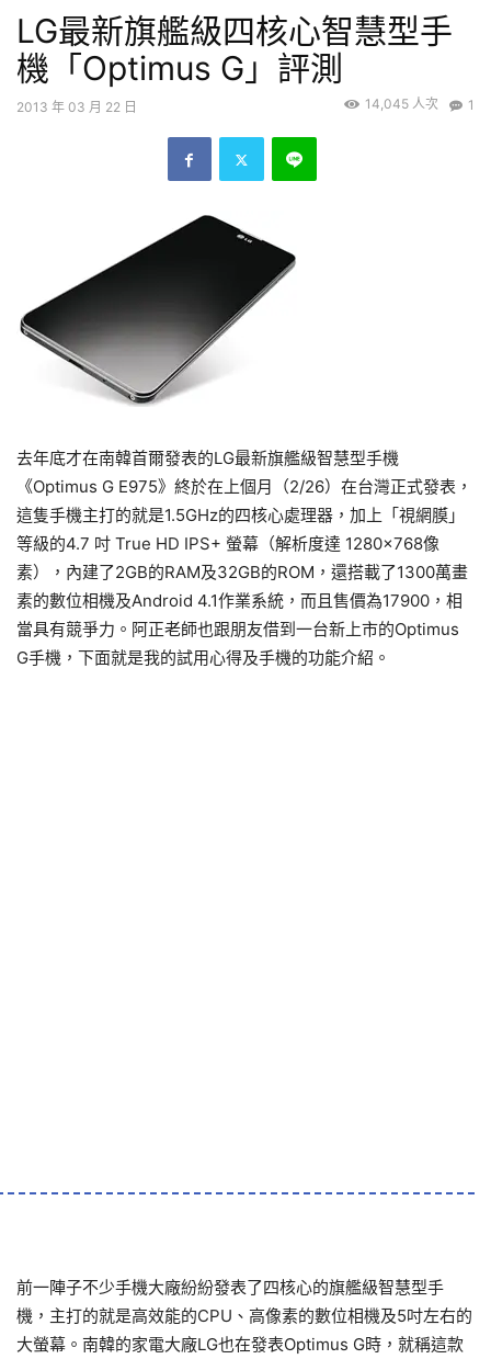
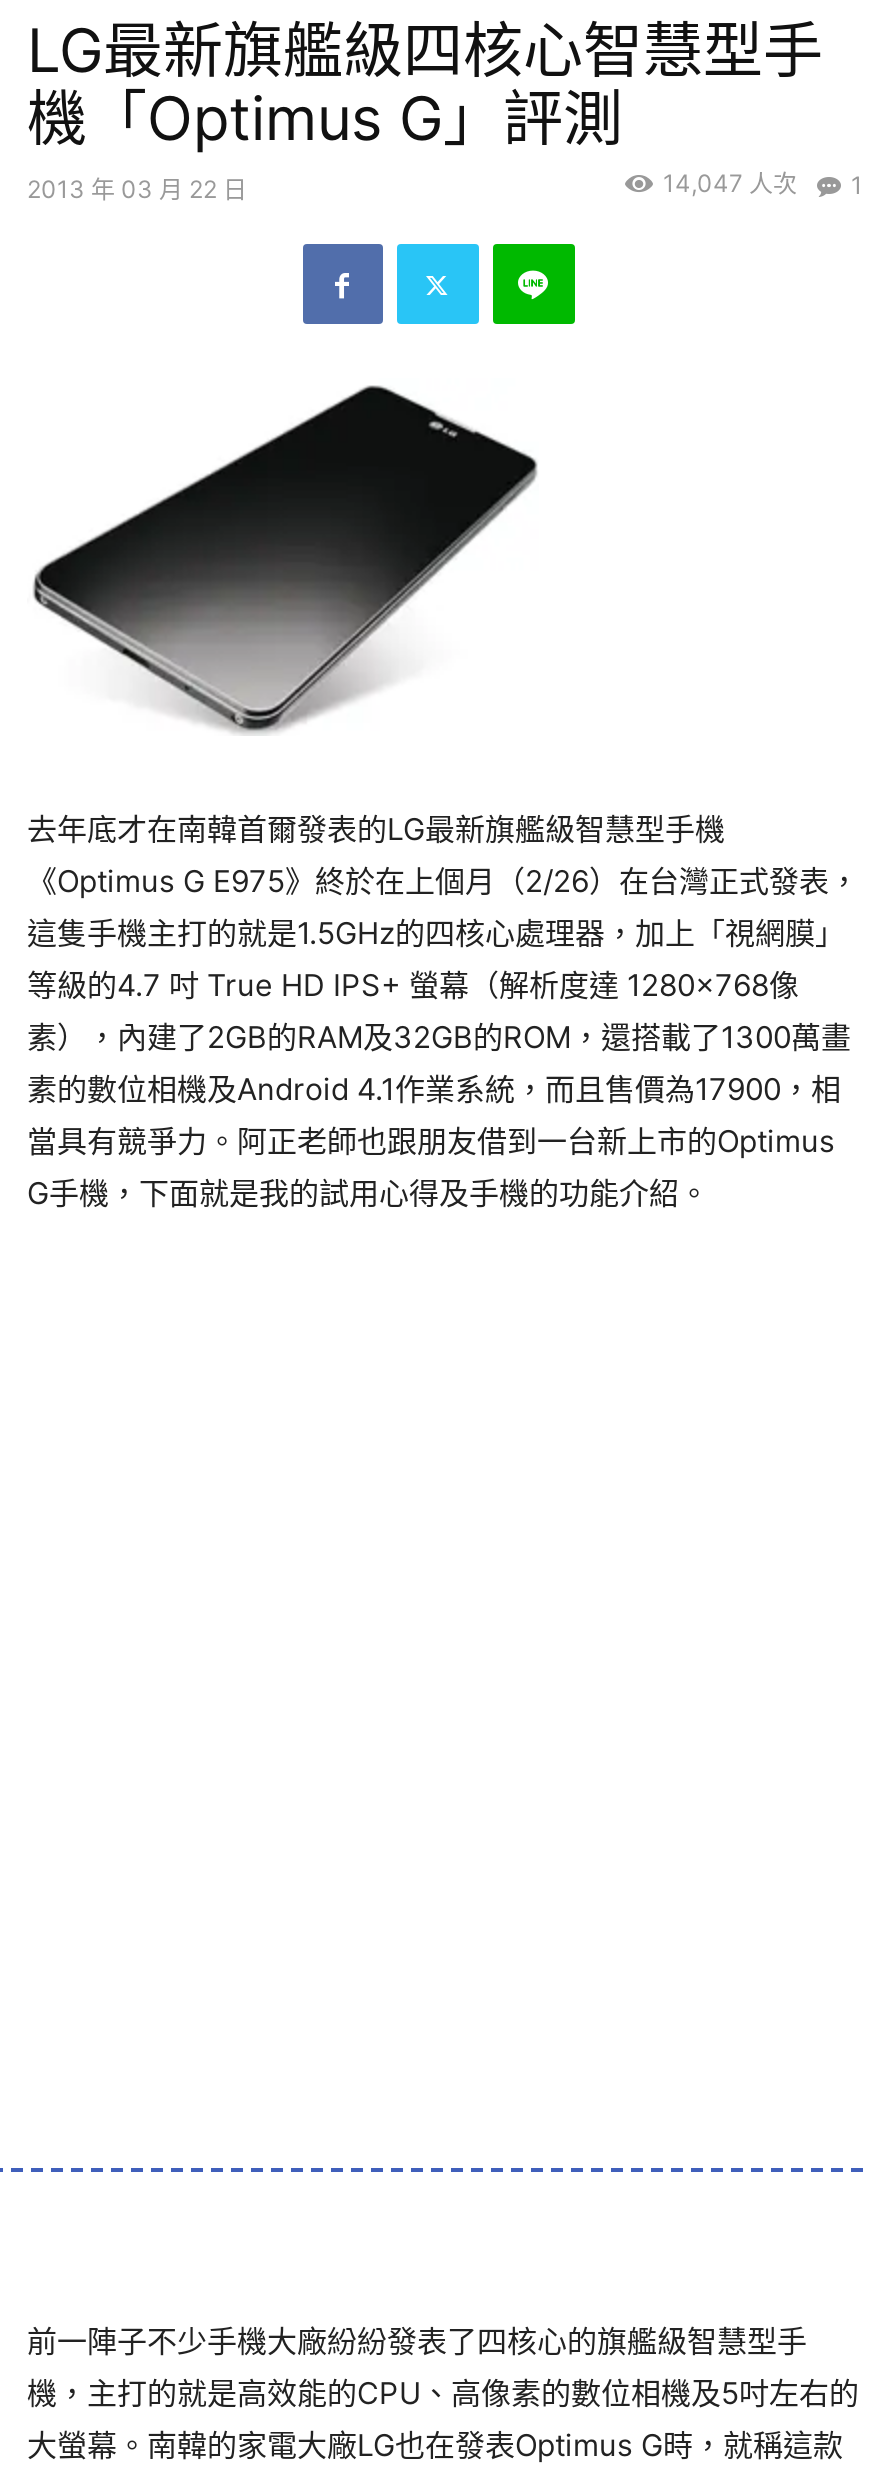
- 14,045 人次 1
+ 14,047 人次 1
